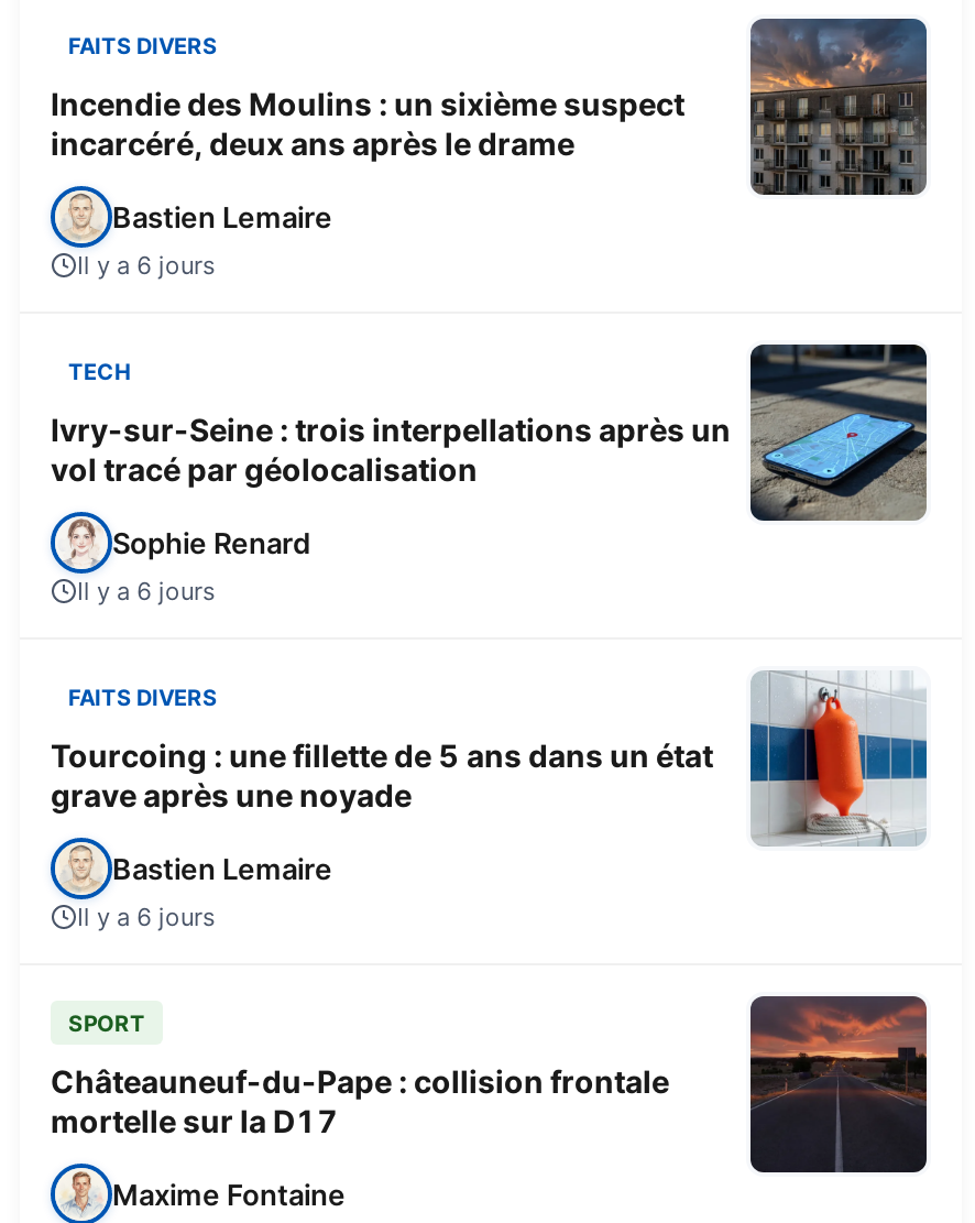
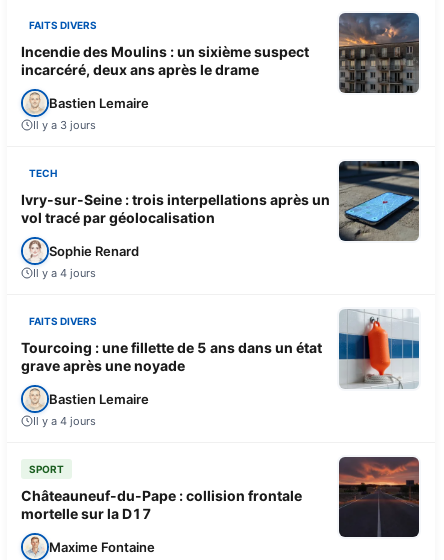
- Il y a 6 jours
+ Il y a 3 jours

- Il y a 6 jours
+ Il y a 4 jours

- Il y a 6 jours
+ Il y a 4 jours
